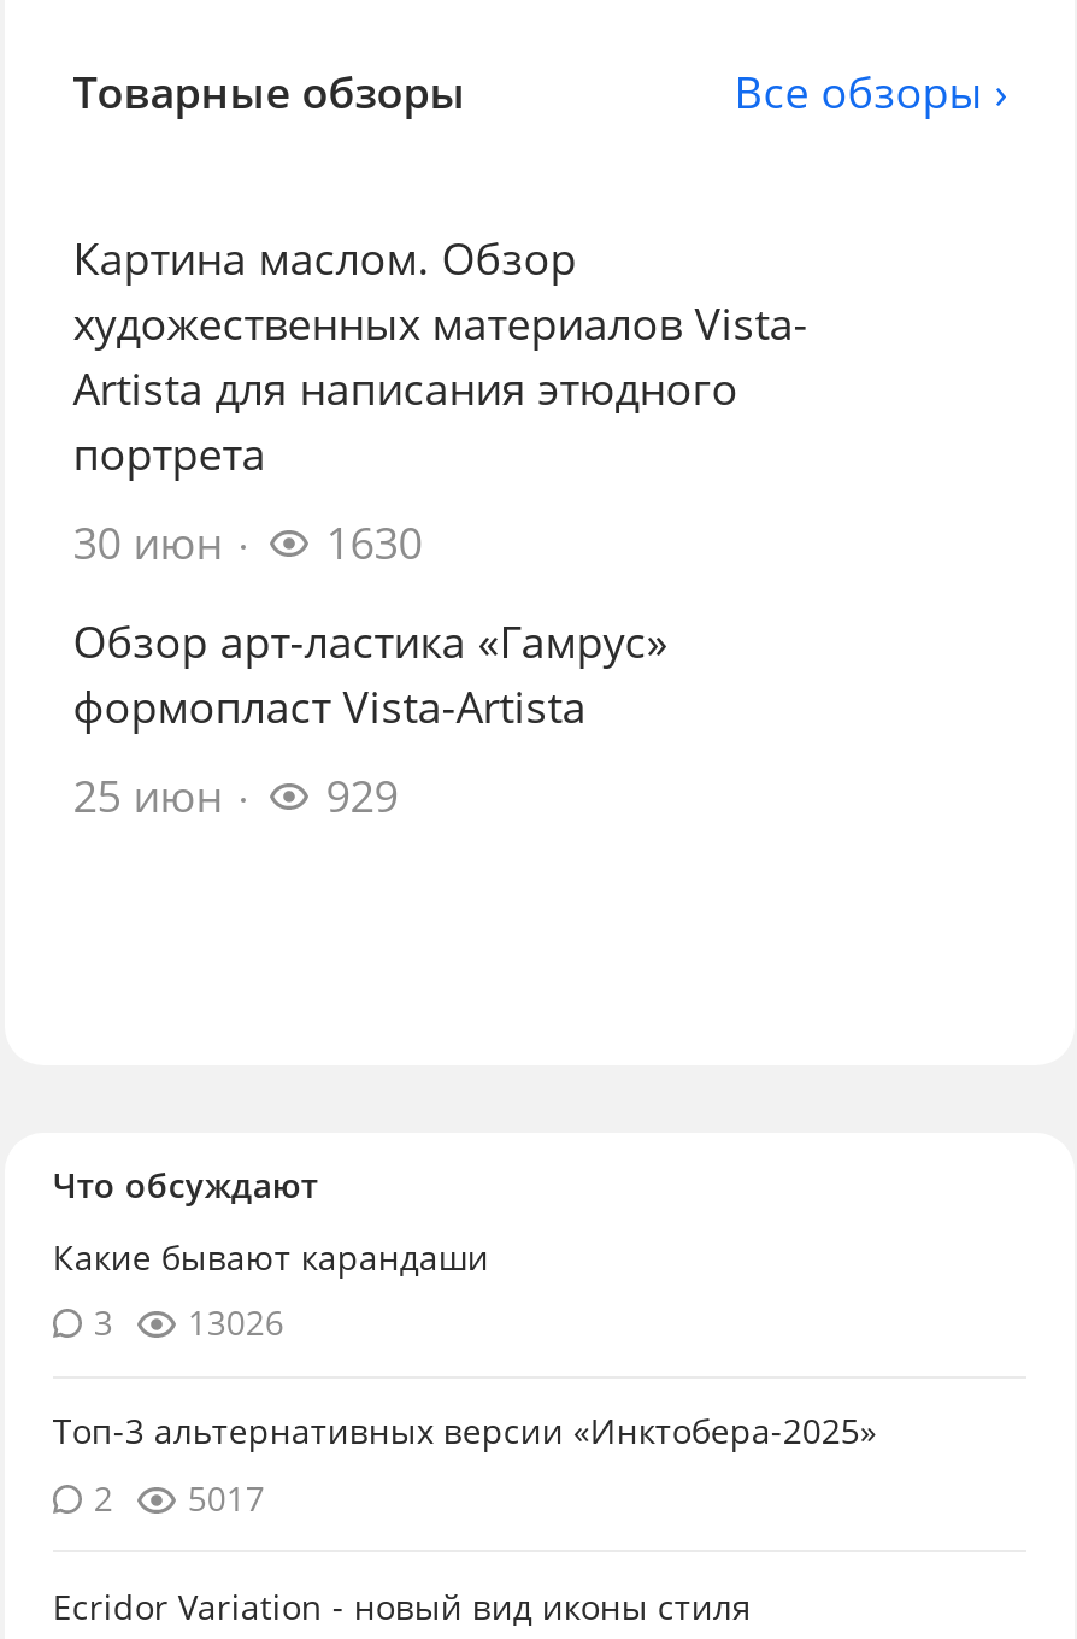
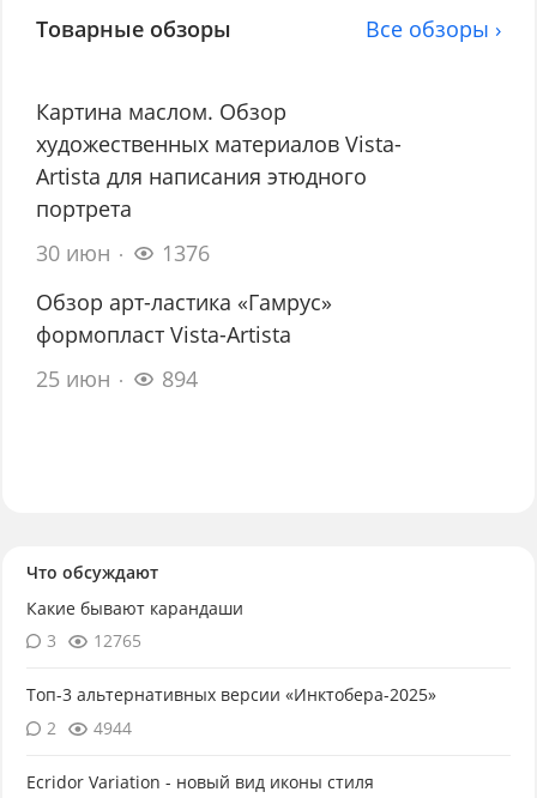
- 30 июн 1630
+ 30 июн 1376

- 25 июн 929
+ 25 июн 894

- 3 13026
+ 3 12765

- 2 5017
+ 2 4944
